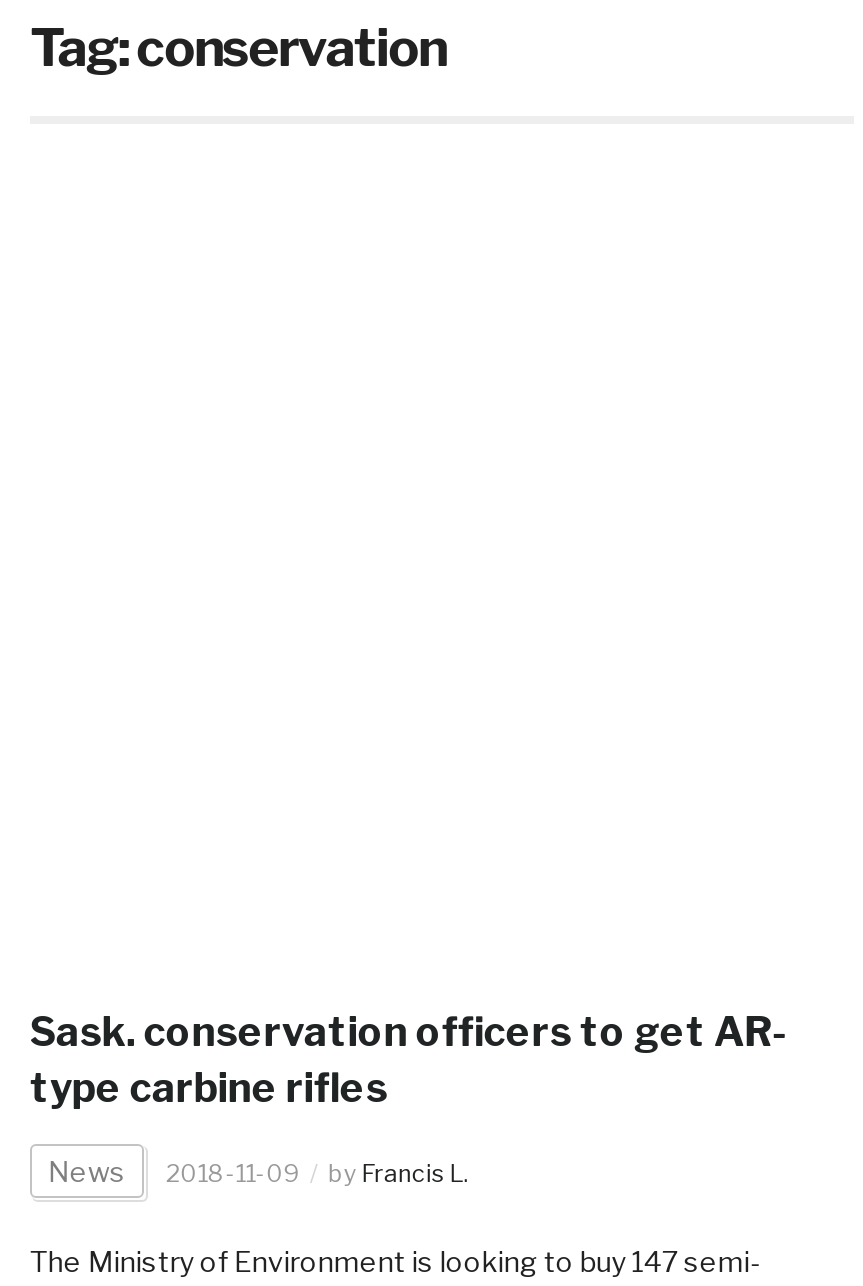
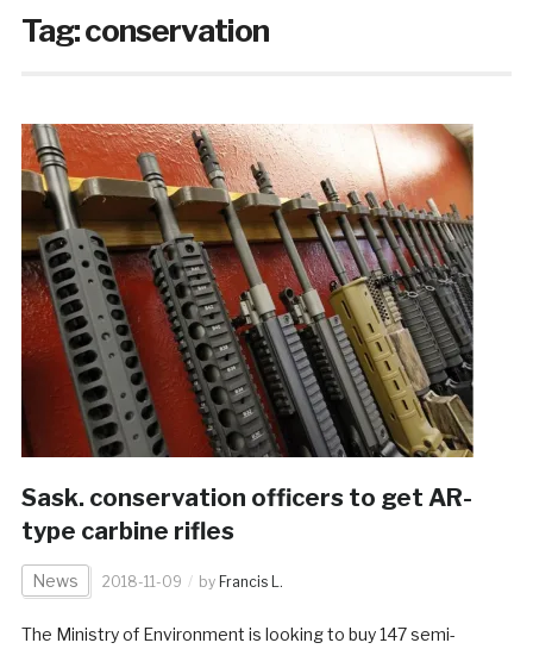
+ [image]
